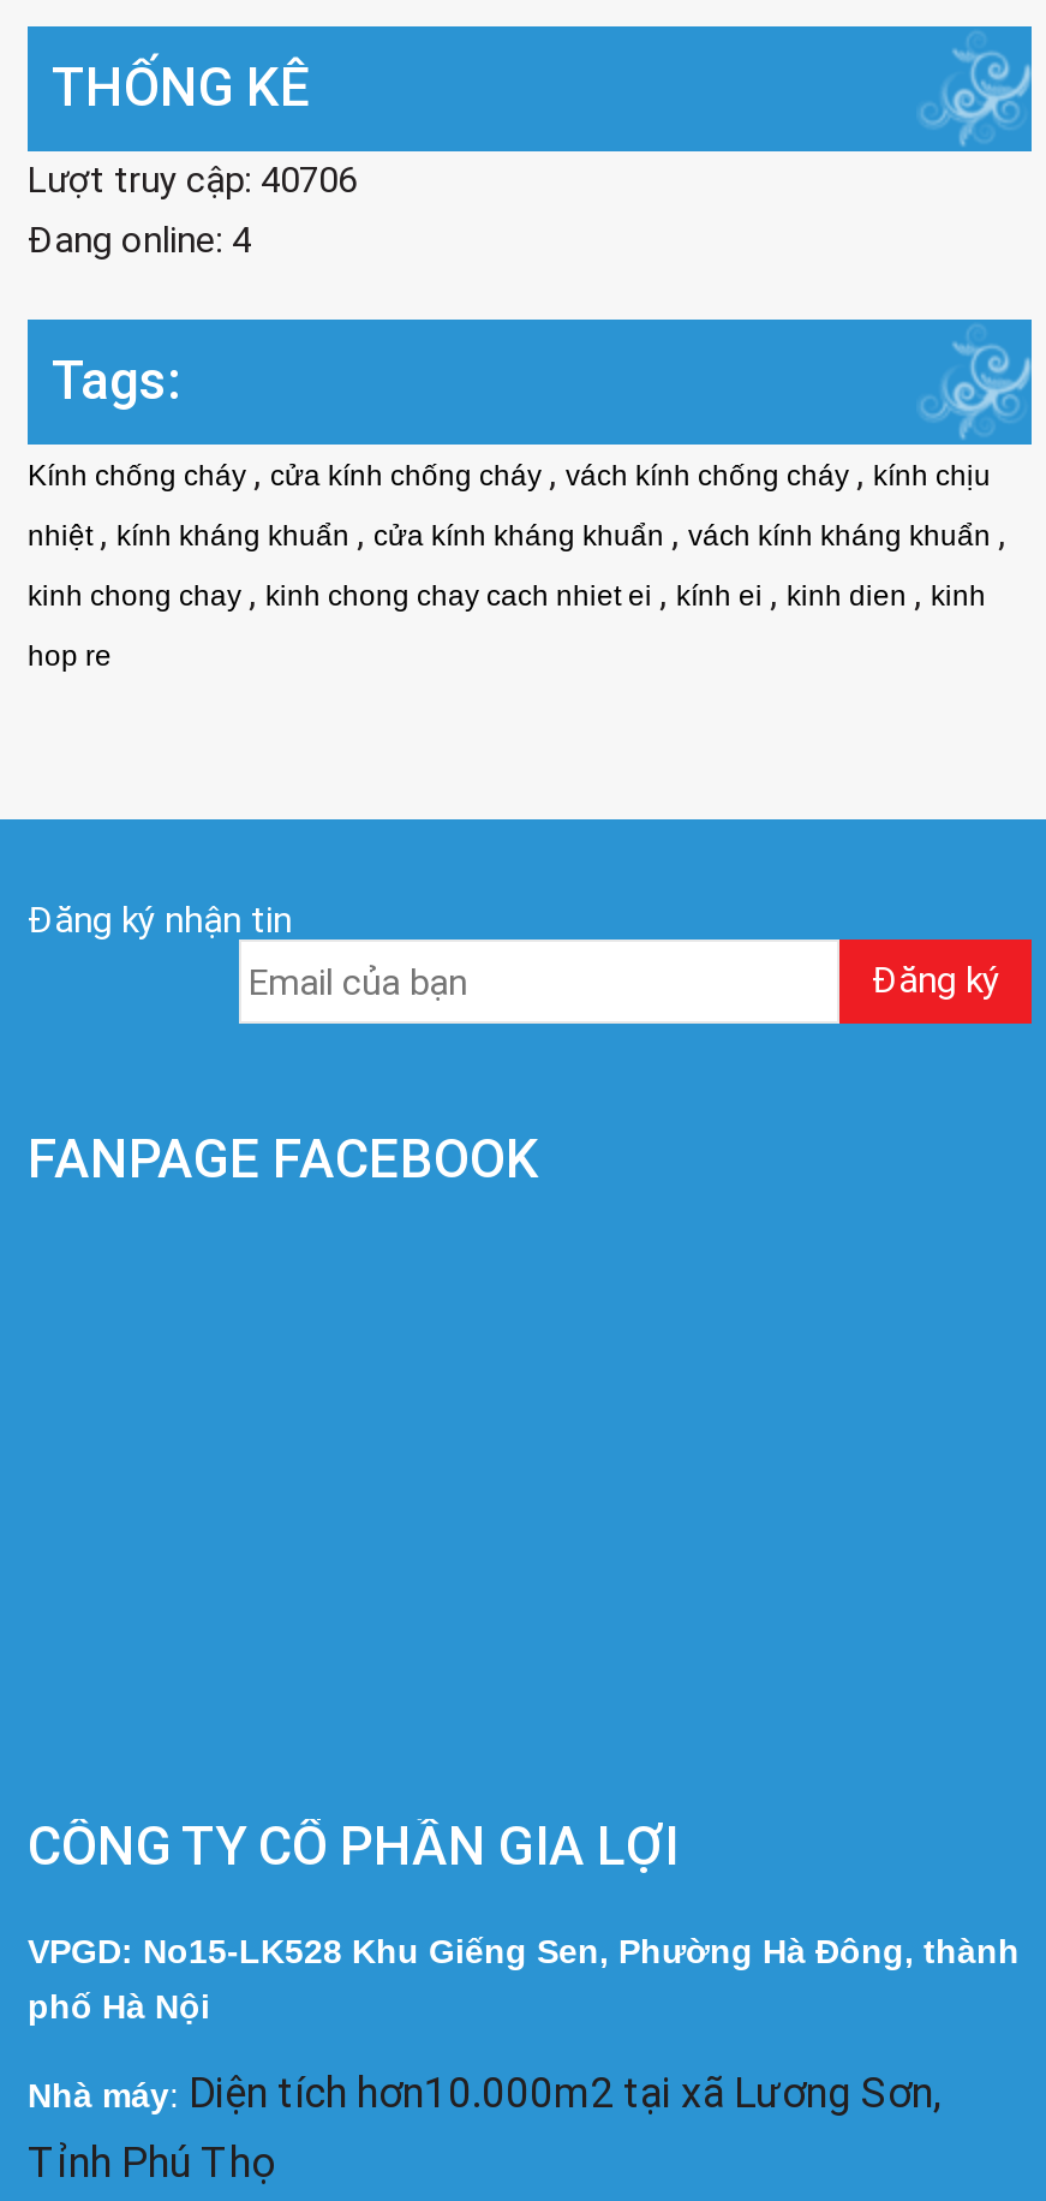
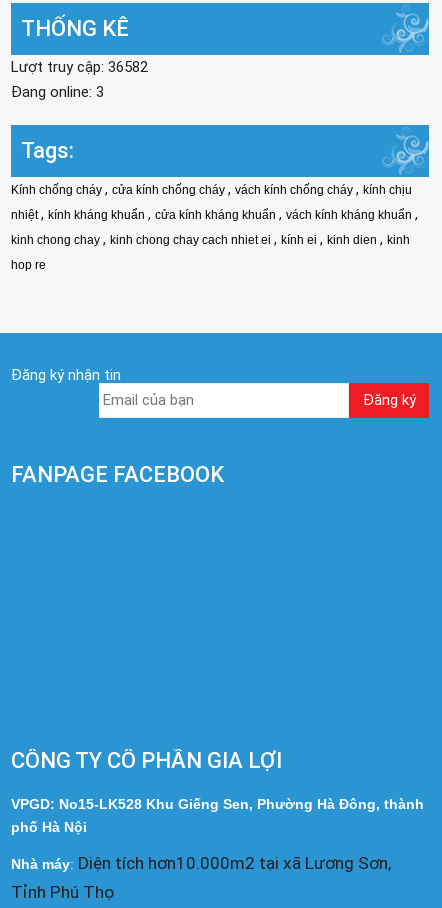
- Lượt truy cập: 40706
+ Lượt truy cập: 36582

- Đang online: 4
+ Đang online: 3
